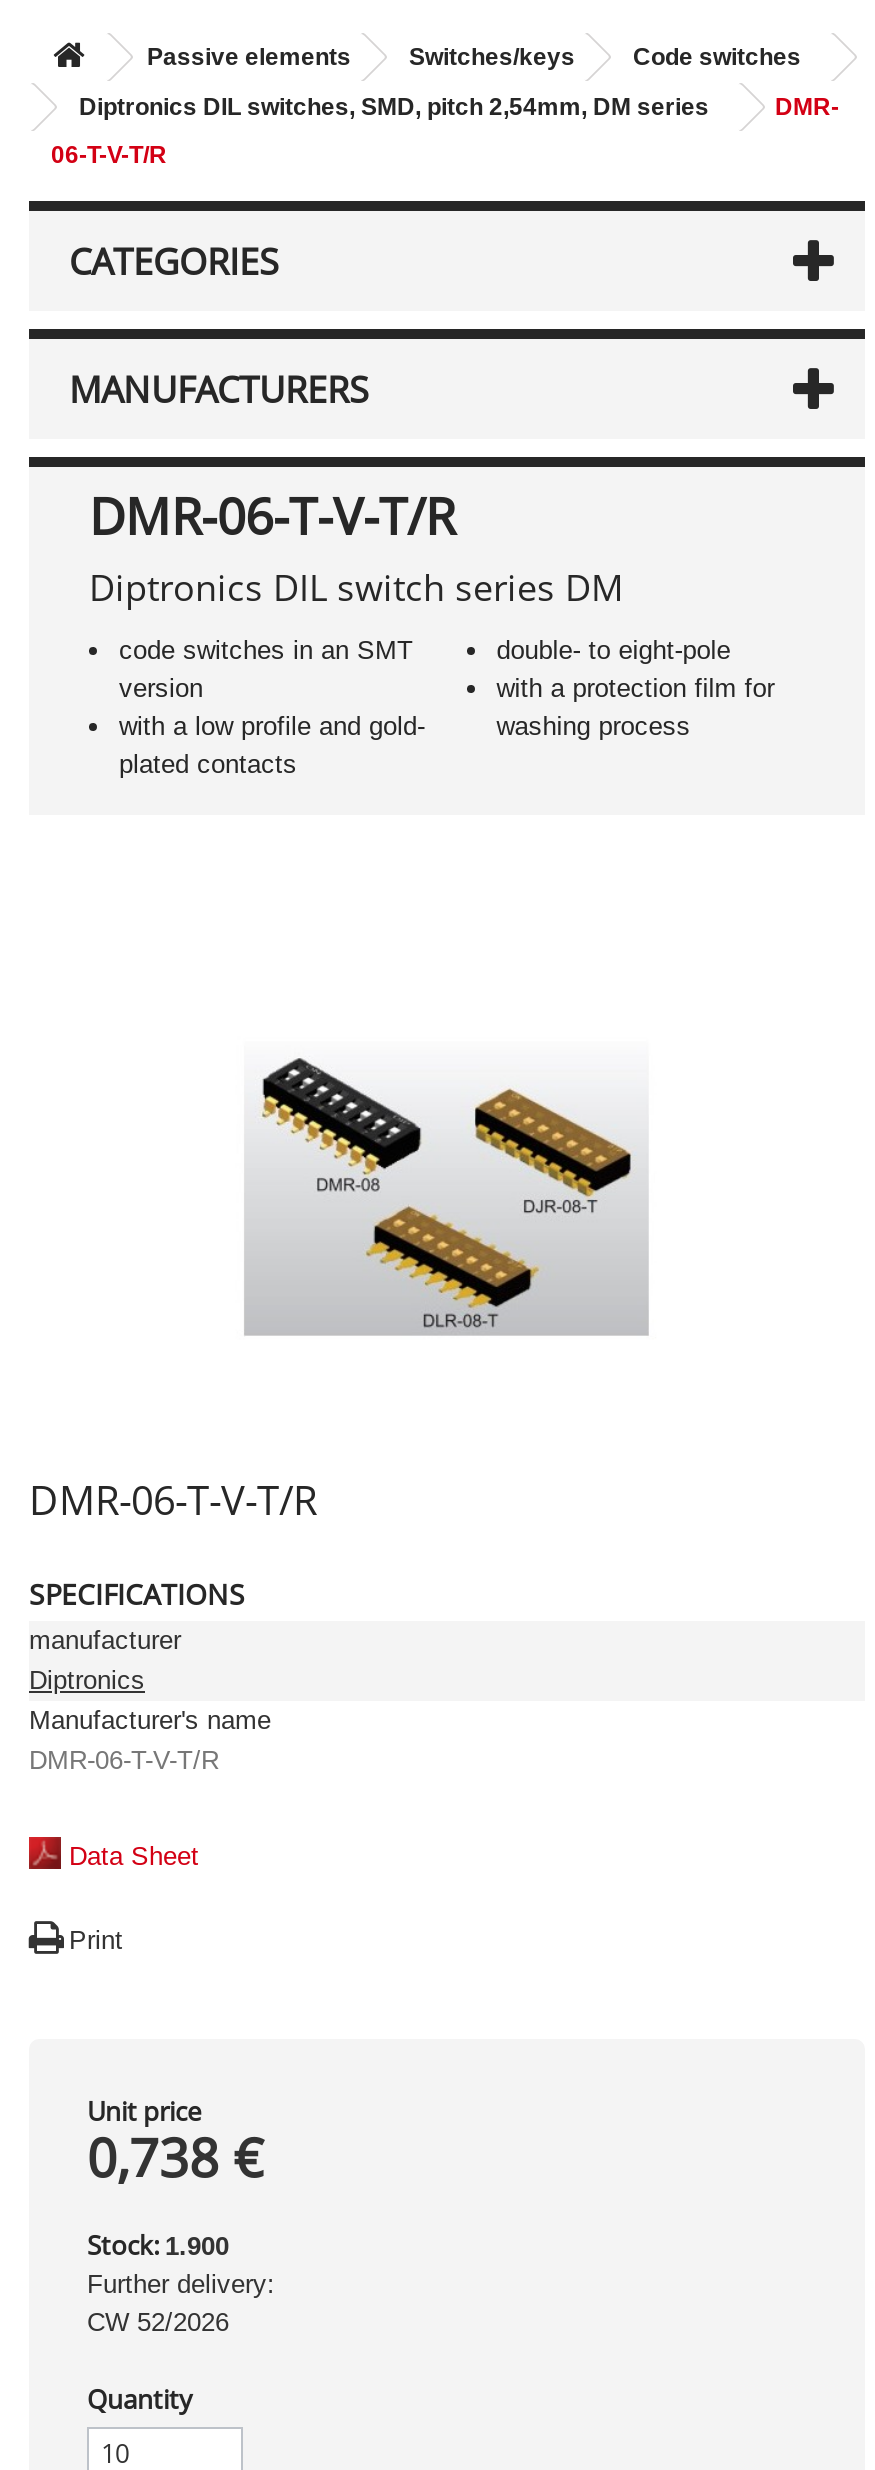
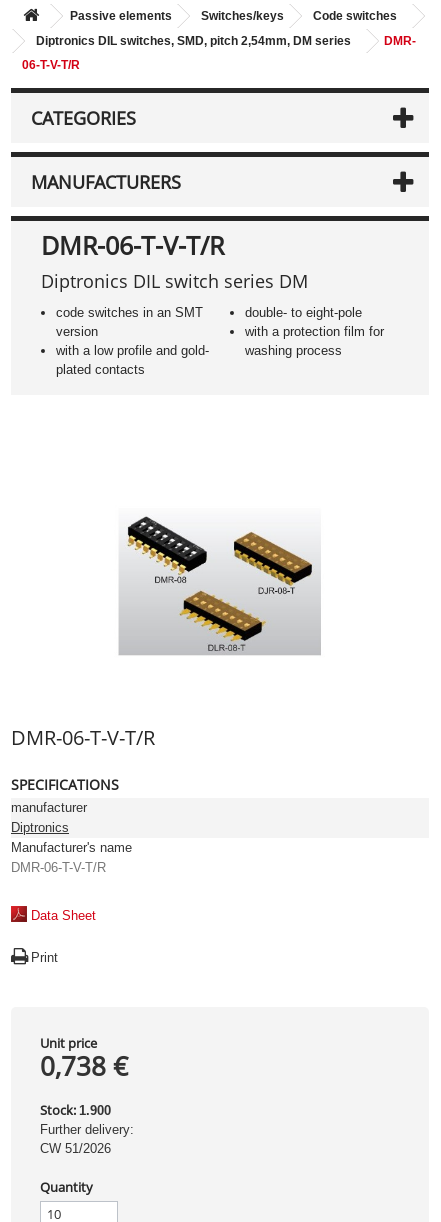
- CW 52/2026
+ CW 51/2026
